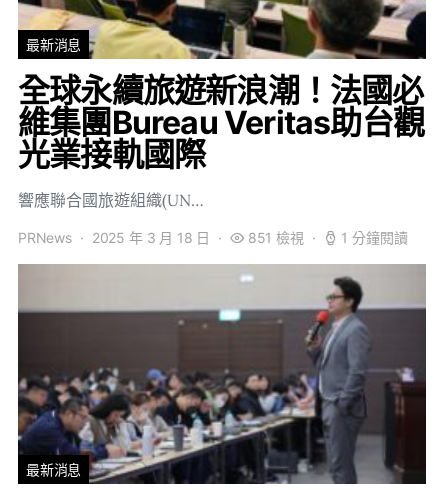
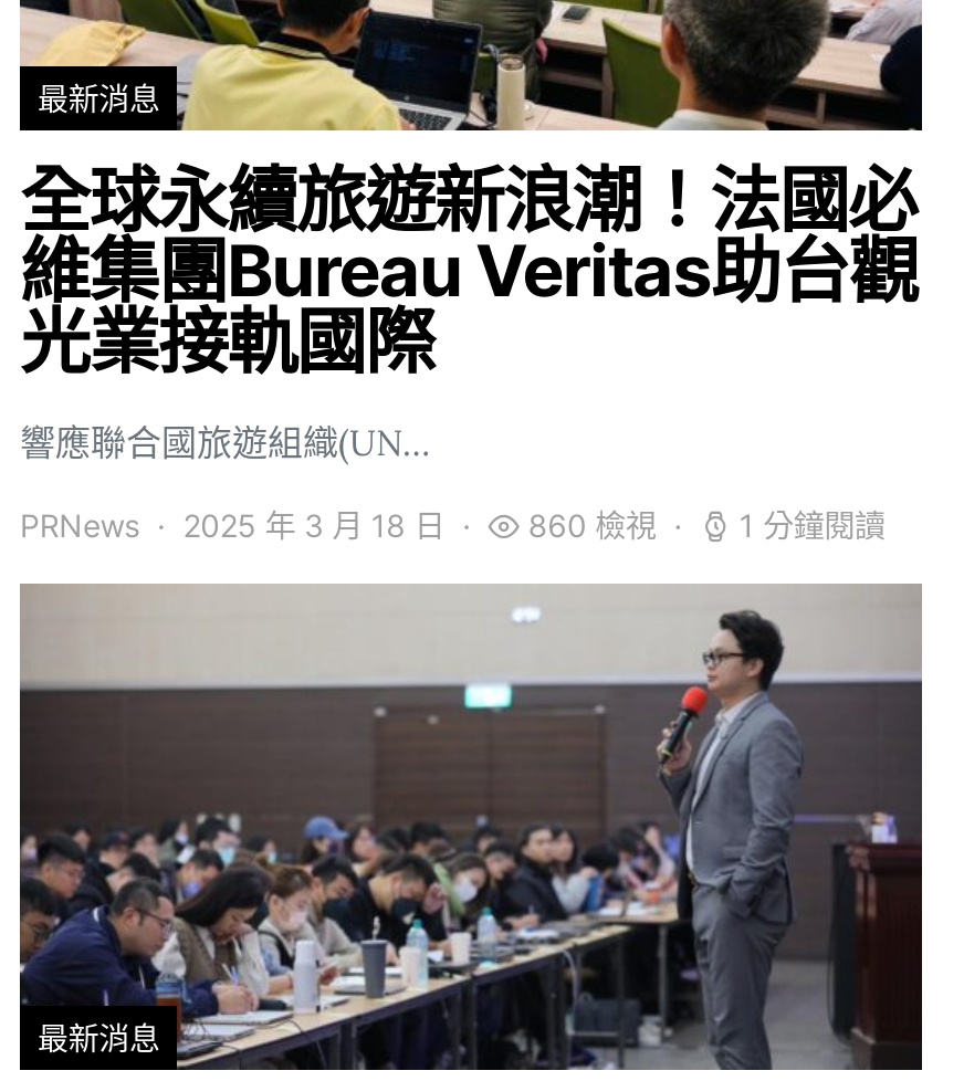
- 851 檢視
+ 860 檢視
